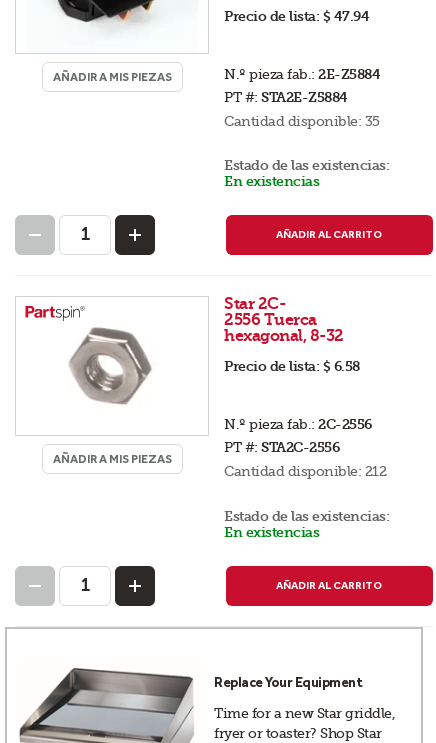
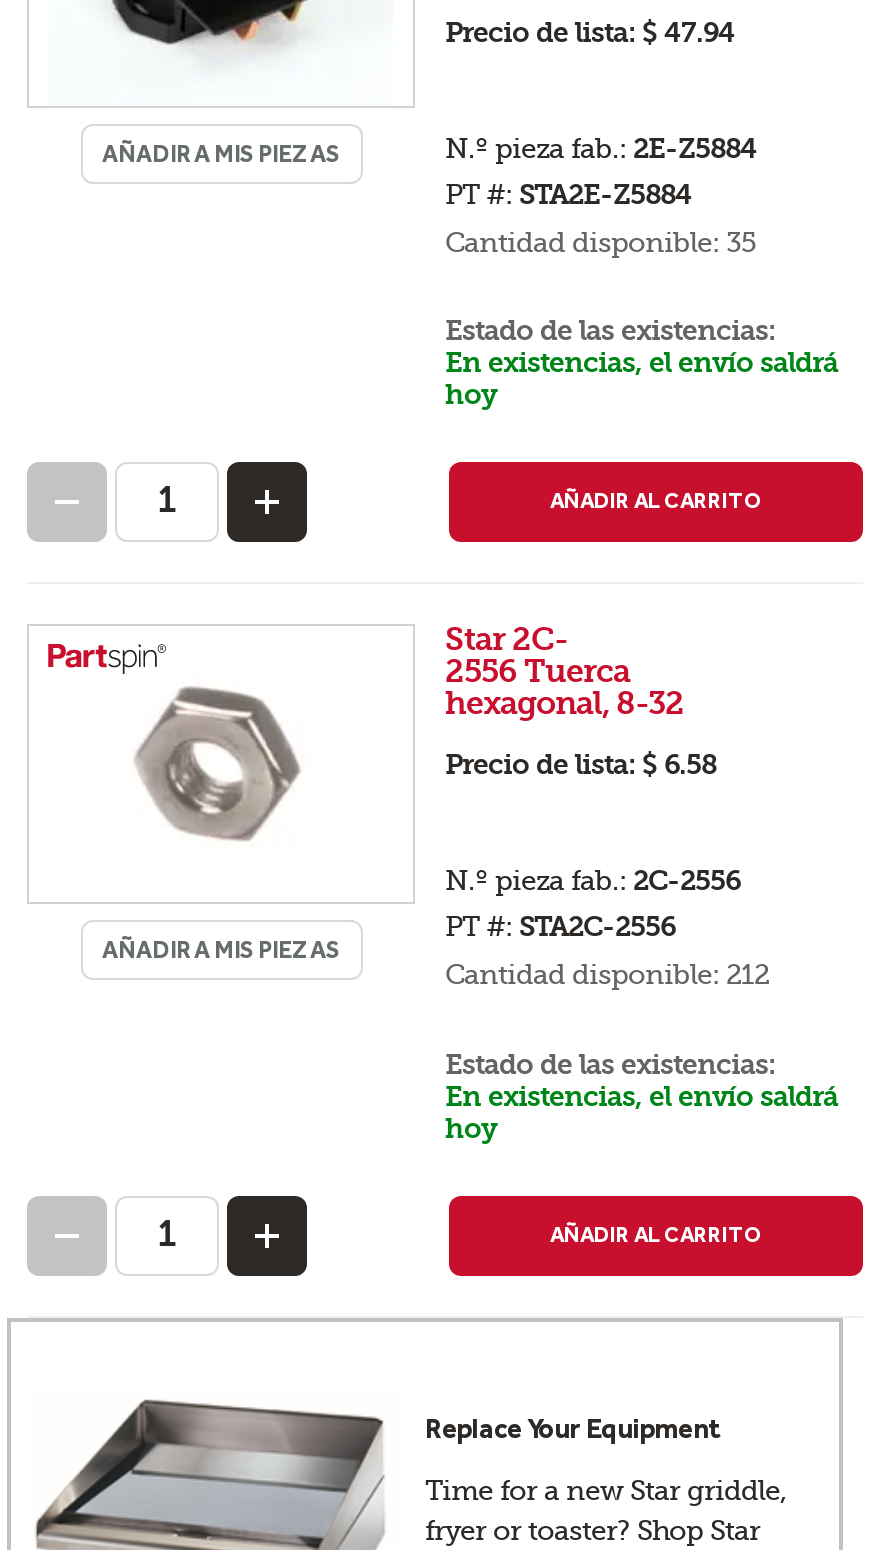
- En existencias
+ En existencias, el envío saldrá
+ hoy

- En existencias
+ En existencias, el envío saldrá
+ hoy
